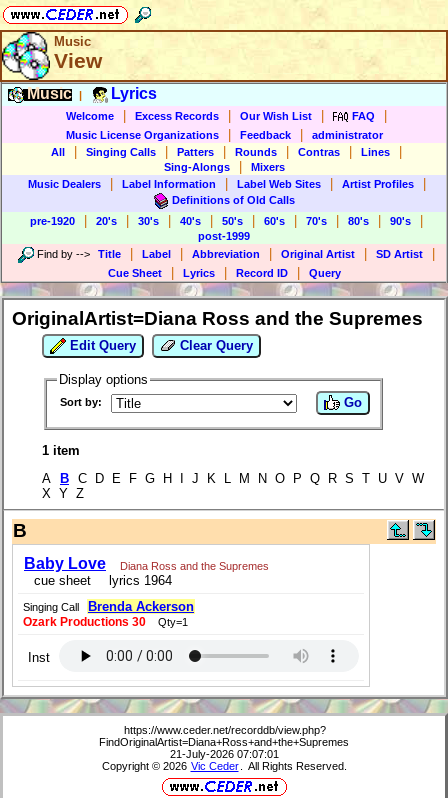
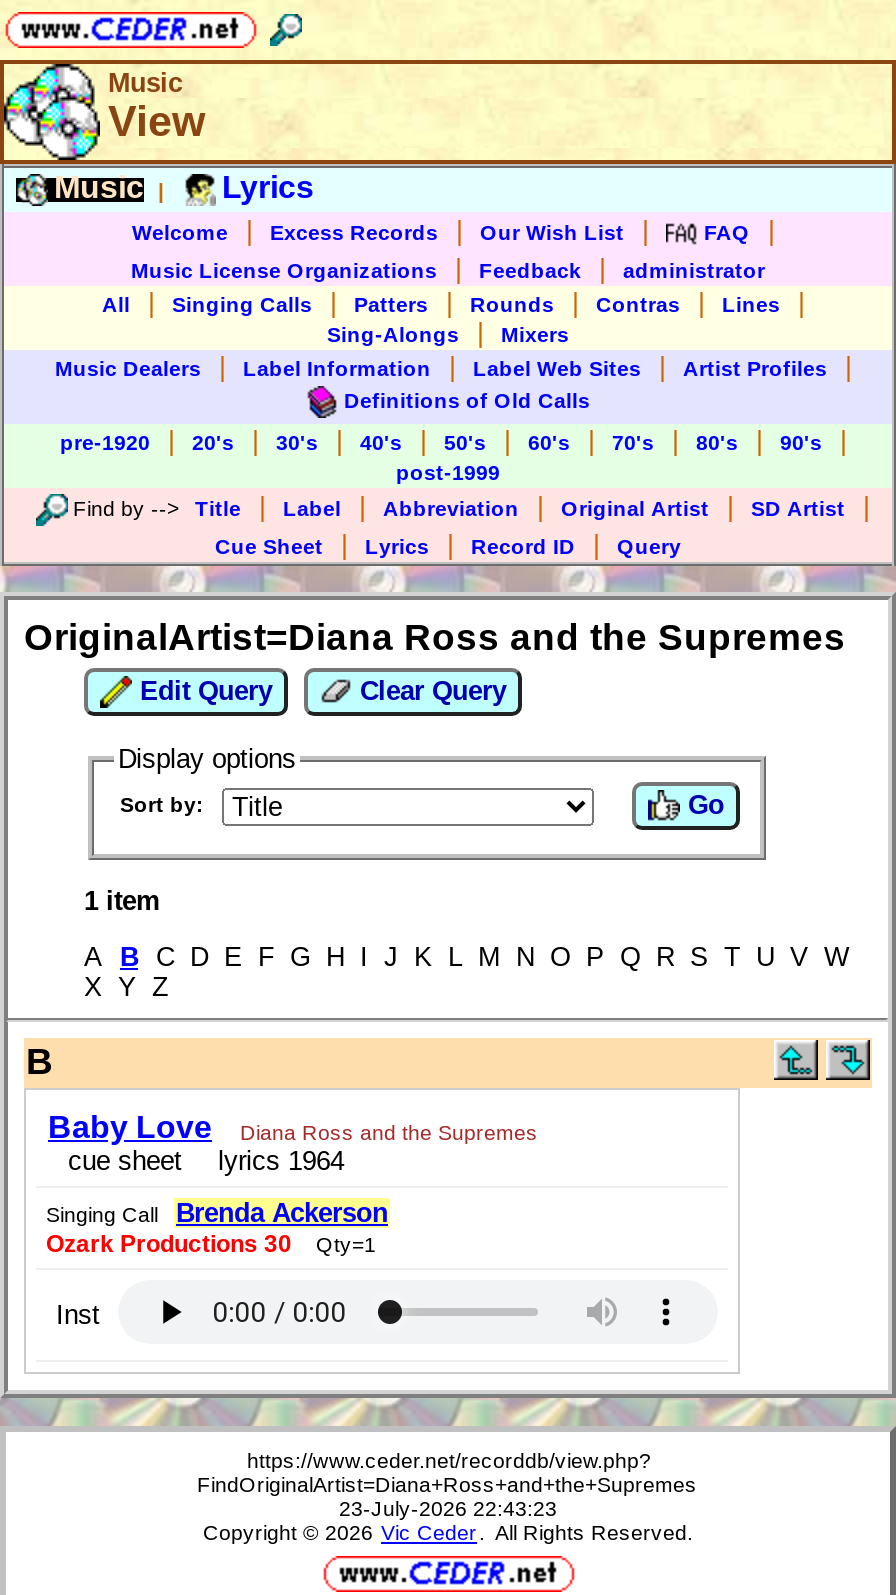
- 21-July-2026 07:07:01
+ 23-July-2026 22:43:23
